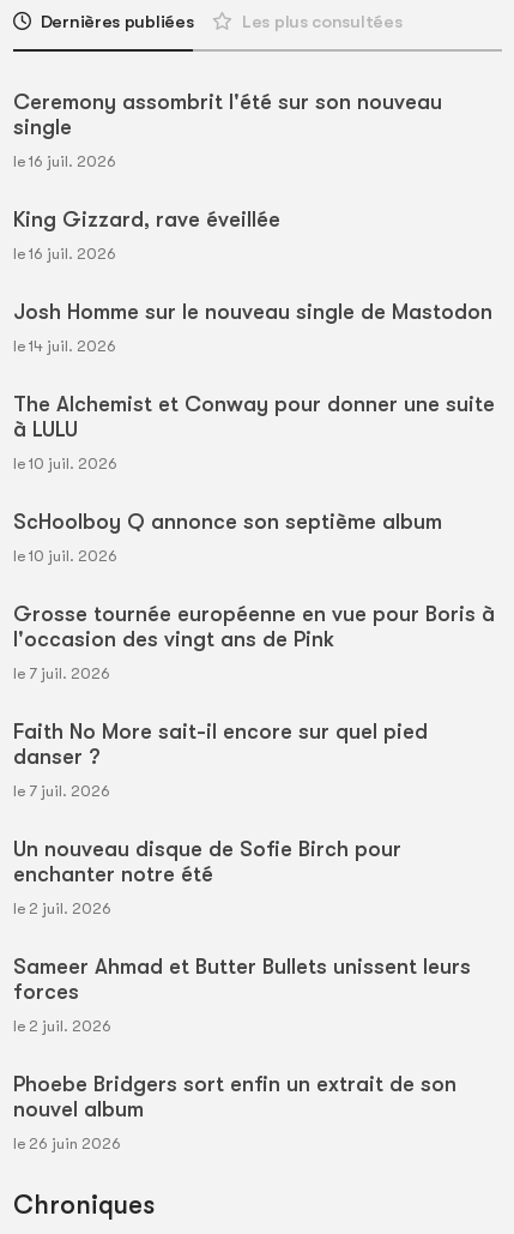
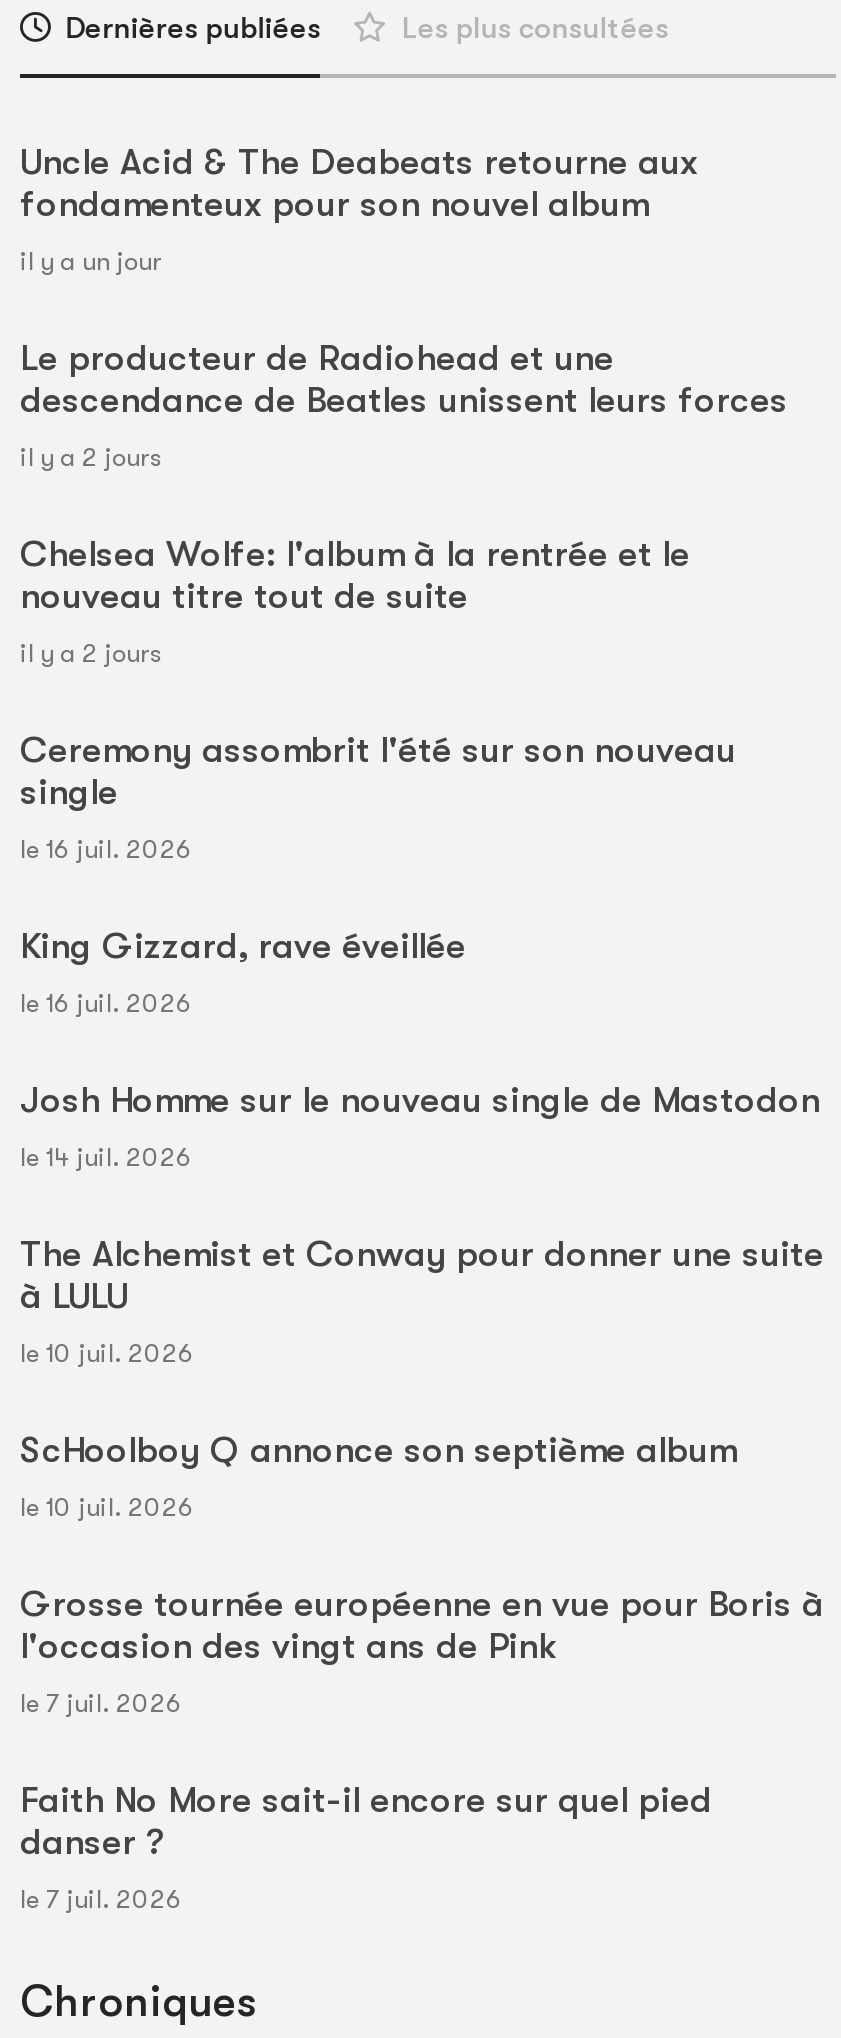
+ Uncle Acid & The Deabeats retourne aux
+ fondamenteux pour son nouvel album
+ il y a un jour
+ Le producteur de Radiohead et une
+ descendance de Beatles unissent leurs forces
+ il y a 2 jours
+ Chelsea Wolfe: l'album à la rentrée et le
+ nouveau titre tout de suite
+ il y a 2 jours

moved down: Ceremony assombrit l'été sur son nouveau | single | le 16 juil. 2026 | ... | danser ? | le 7 juil. 2026

- Un nouveau disque de Sofie Birch pour
- enchanter notre été
- le 2 juil. 2026
- Sameer Ahmad et Butter Bullets unissent leurs
- forces
- le 2 juil. 2026
- Phoebe Bridgers sort enfin un extrait de son
- nouvel album
- le 26 juin 2026
